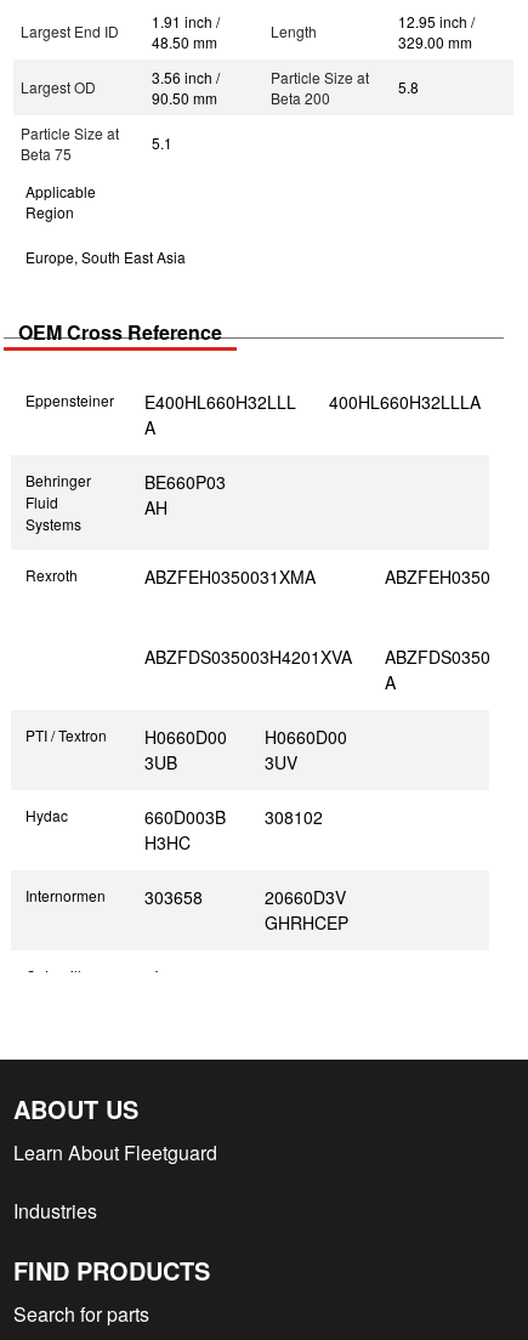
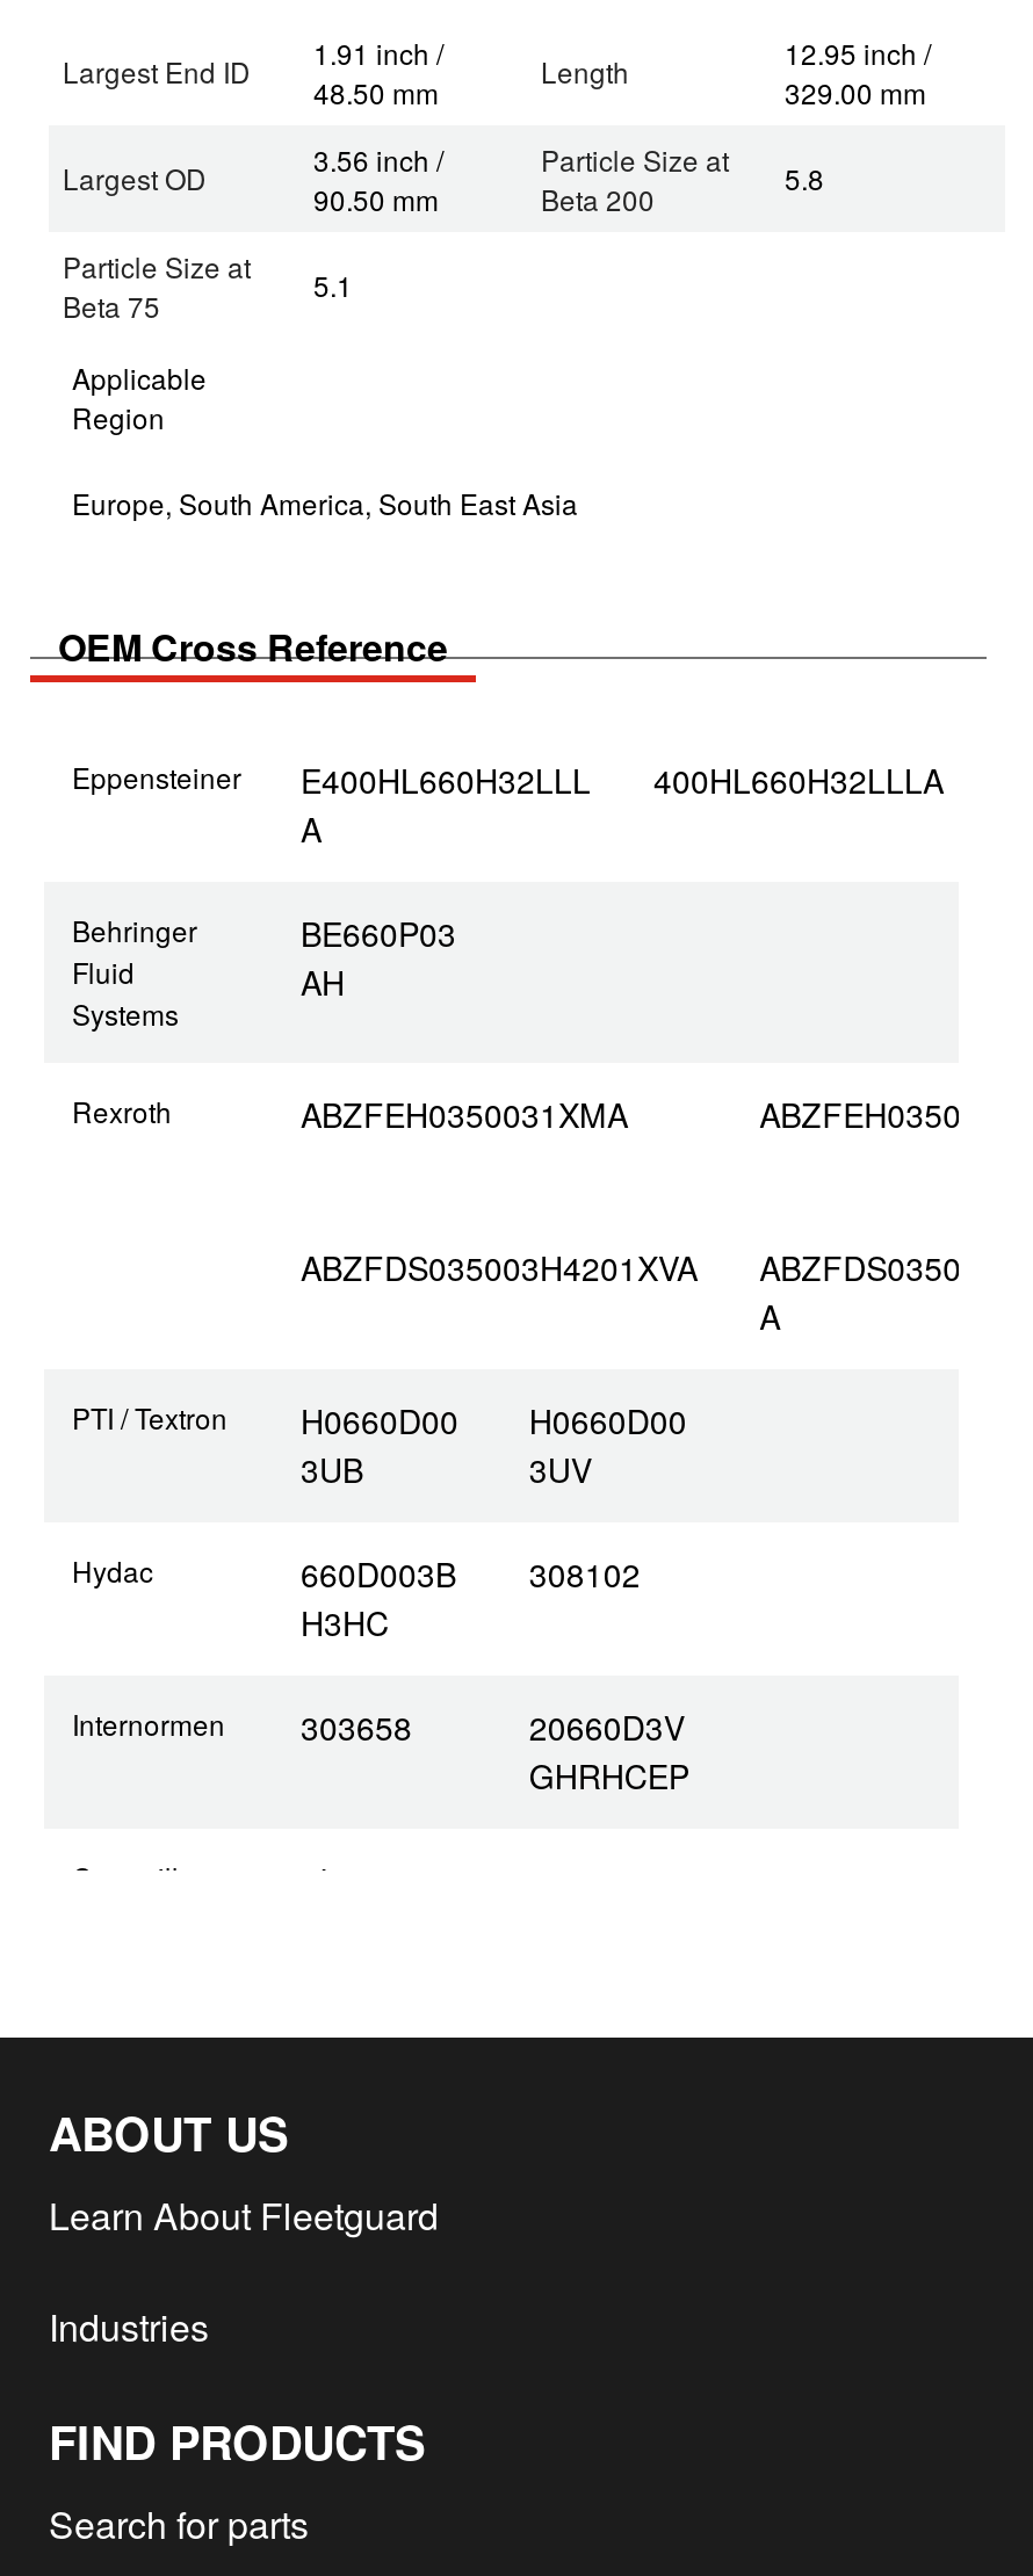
- Europe, South East Asia
+ Europe, South America, South East Asia
